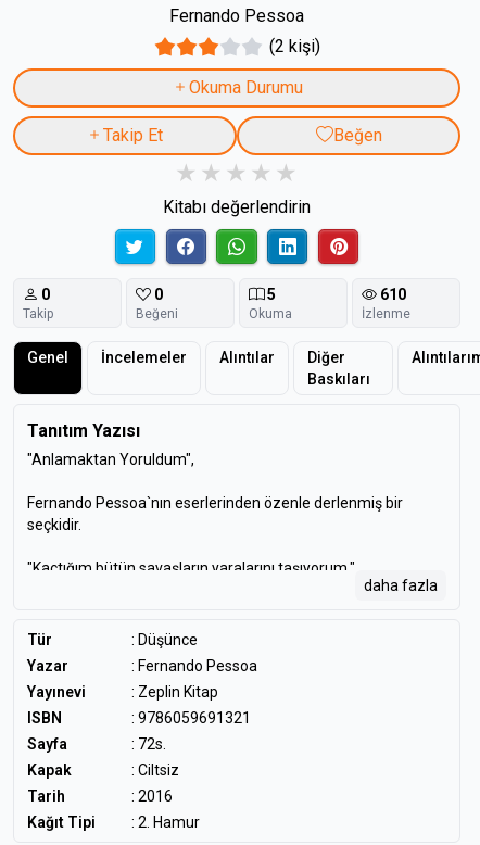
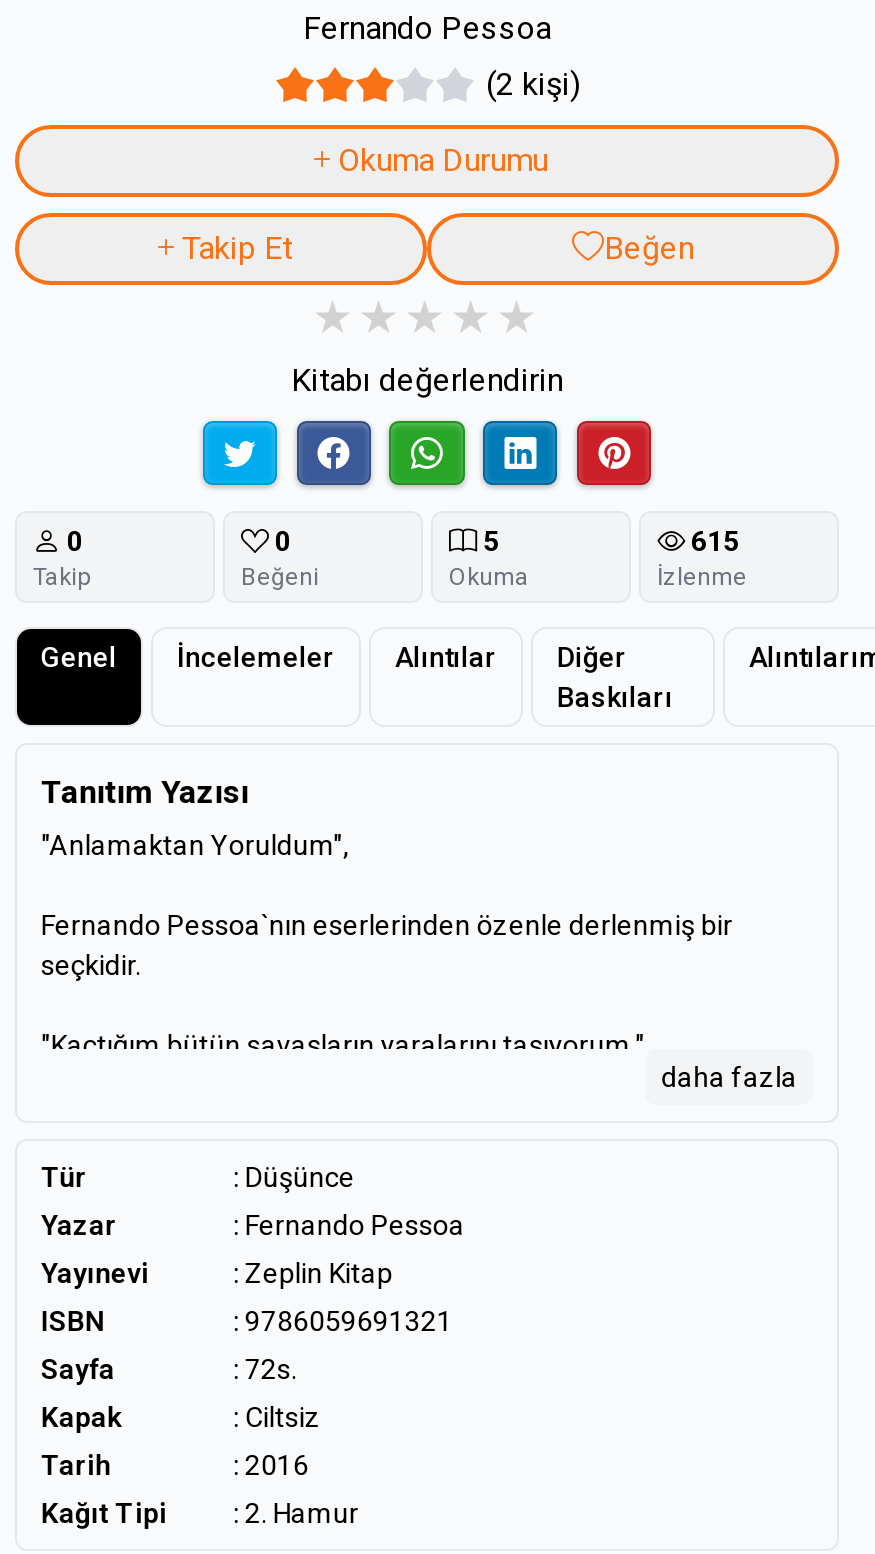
- 610
+ 615
